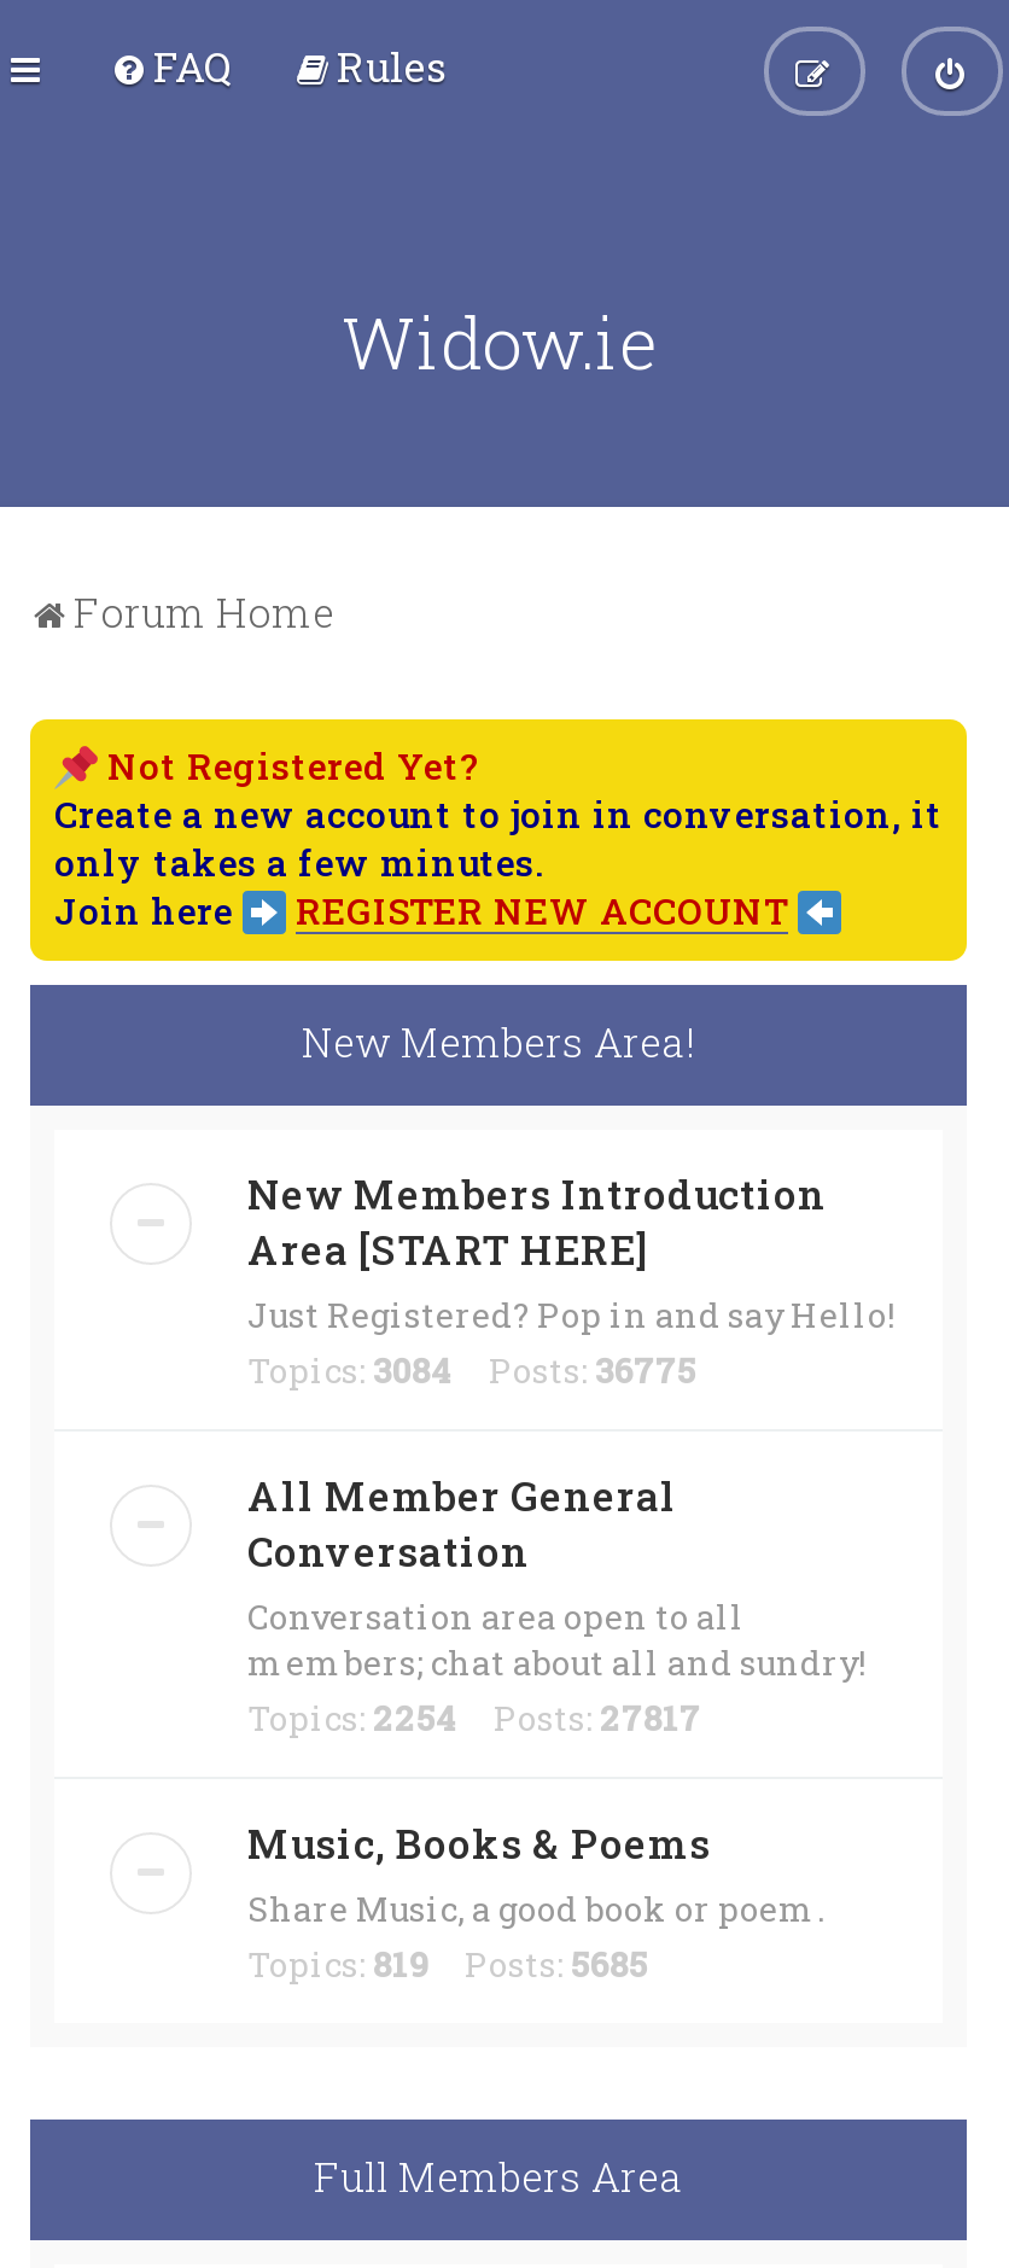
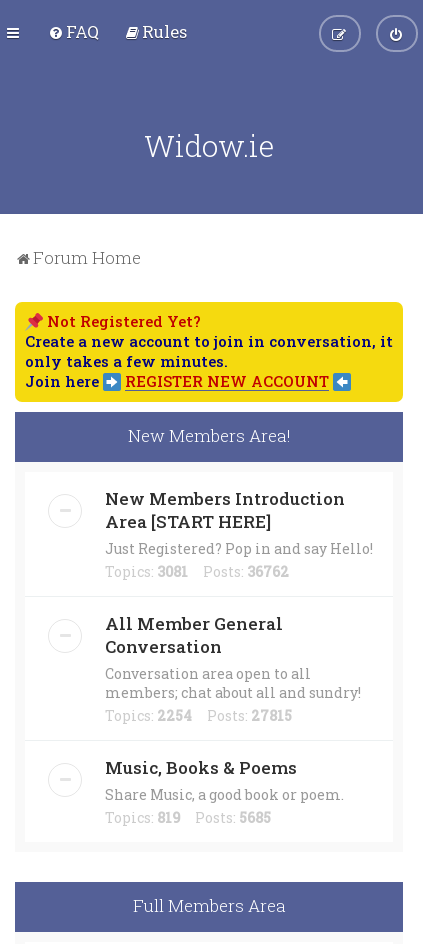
- Topics: 3084 Posts: 36775
+ Topics: 3081 Posts: 36762

- Topics: 2254 Posts: 27817
+ Topics: 2254 Posts: 27815
